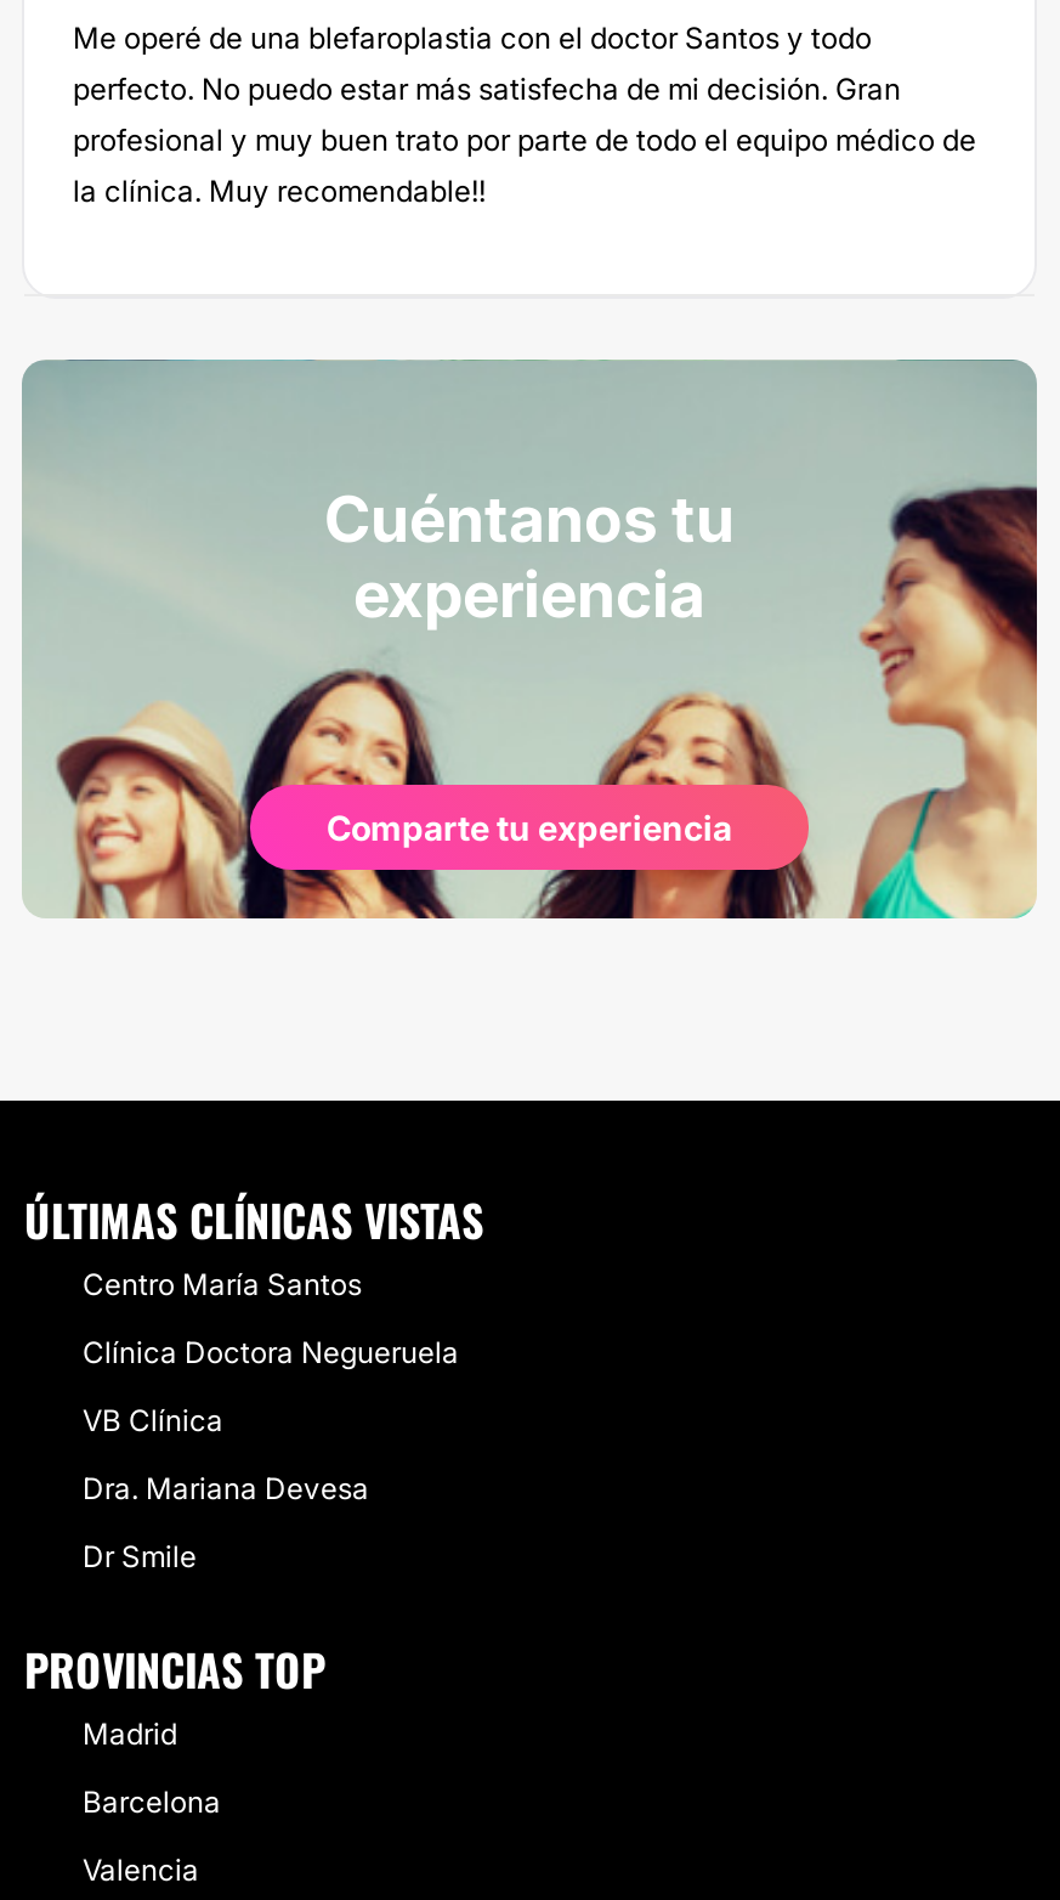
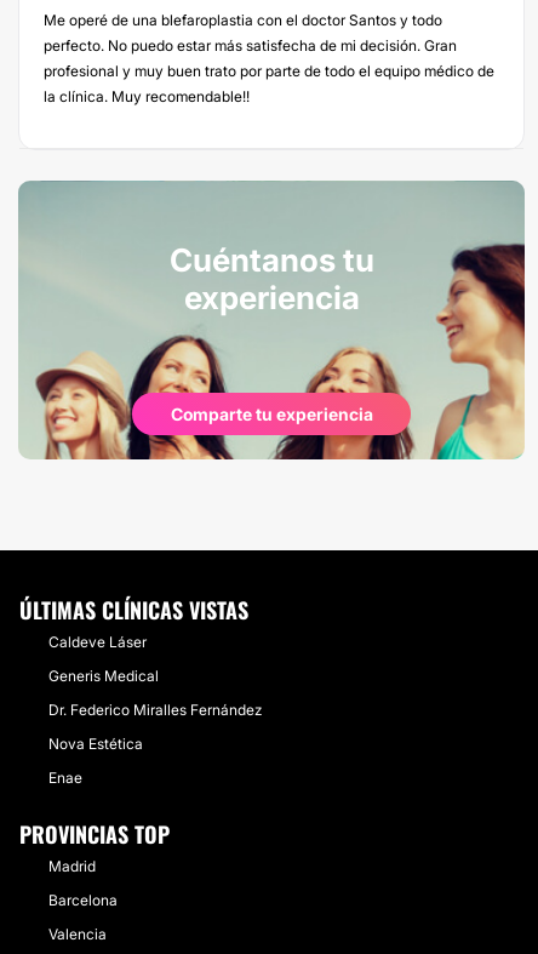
- Centro María Santos
+ Caldeve Láser

- Clínica Doctora Negueruela
+ Generis Medical

- VB Clínica
+ Dr. Federico Miralles Fernández

- Dra. Mariana Devesa
+ Nova Estética

- Dr Smile
+ Enae
